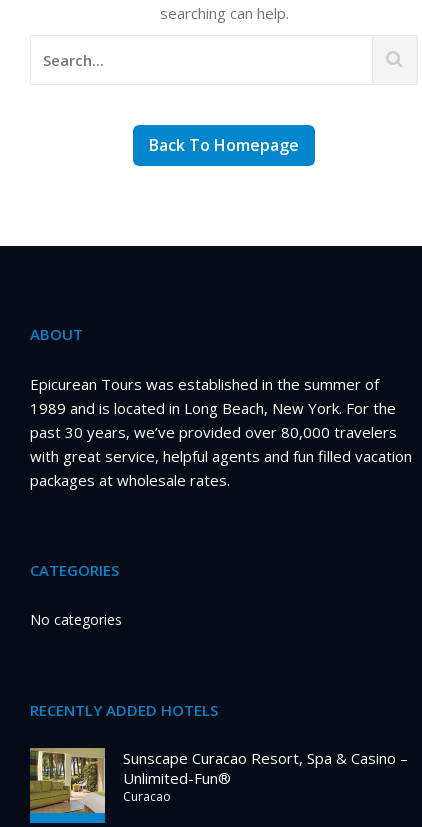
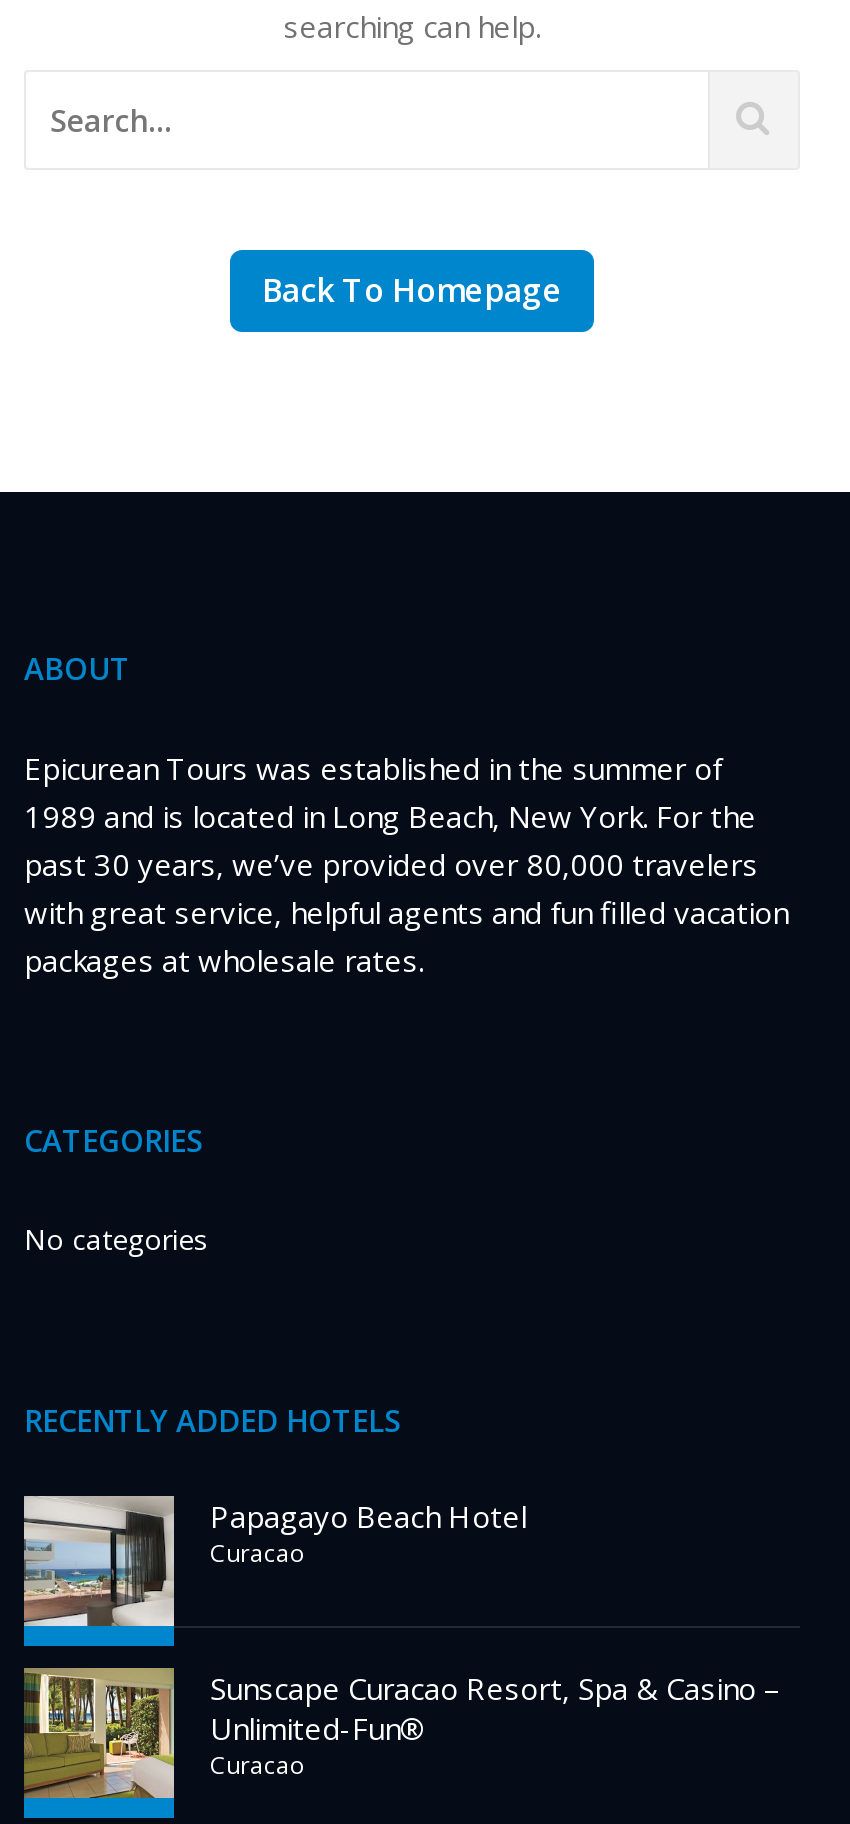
+ [image]
+ Papagayo Beach Hotel
+ Curacao
